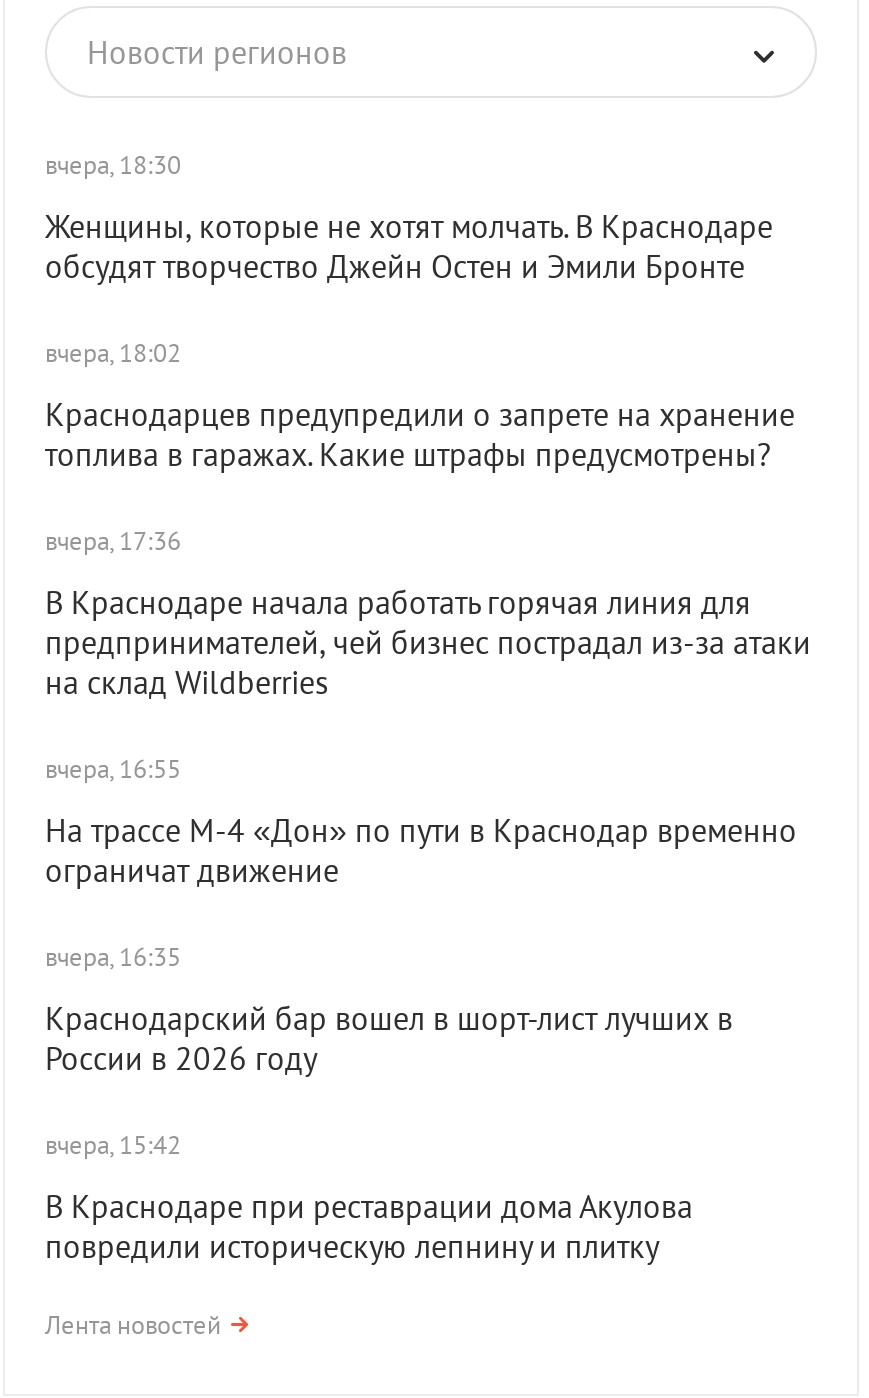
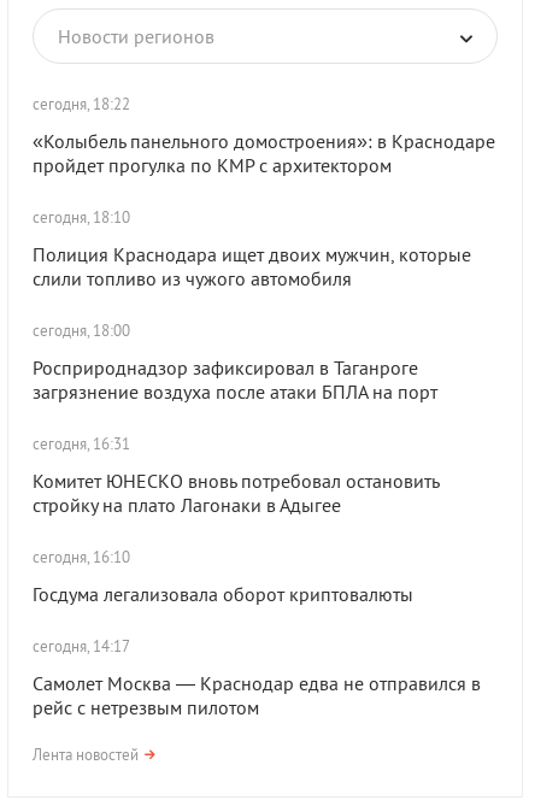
- вчера, 18:30
+ сегодня, 18:22

- Женщины, которые не хотят молчать. В Краснодаре
- обсудят творчество Джейн Остен и Эмили Бронте
+ «Колыбель панельного домостроения»: в Краснодаре
+ пройдет прогулка по КМР с архитектором

- вчера, 18:02
+ сегодня, 18:10

- Краснодарцев предупредили о запрете на хранение
- топлива в гаражах. Какие штрафы предусмотрены?
+ Полиция Краснодара ищет двоих мужчин, которые
+ слили топливо из чужого автомобиля

- вчера, 17:36
+ сегодня, 18:00

- В Краснодаре начала работать горячая линия для
- предпринимателей, чей бизнес пострадал из-за атаки
- на склад Wildberries
+ Росприроднадзор зафиксировал в Таганроге
+ загрязнение воздуха после атаки БПЛА на порт

- вчера, 16:55
+ сегодня, 16:31

- На трассе М-4 «Дон» по пути в Краснодар временно
- ограничат движение
+ Комитет ЮНЕСКО вновь потребовал остановить
+ стройку на плато Лагонаки в Адыгее

- вчера, 16:35
+ сегодня, 16:10

- Краснодарский бар вошел в шорт-лист лучших в
- России в 2026 году
+ Госдума легализовала оборот криптовалюты

- вчера, 15:42
+ сегодня, 14:17

- В Краснодаре при реставрации дома Акулова
- повредили историческую лепнину и плитку
+ Самолет Москва — Краснодар едва не отправился в
+ рейс с нетрезвым пилотом
